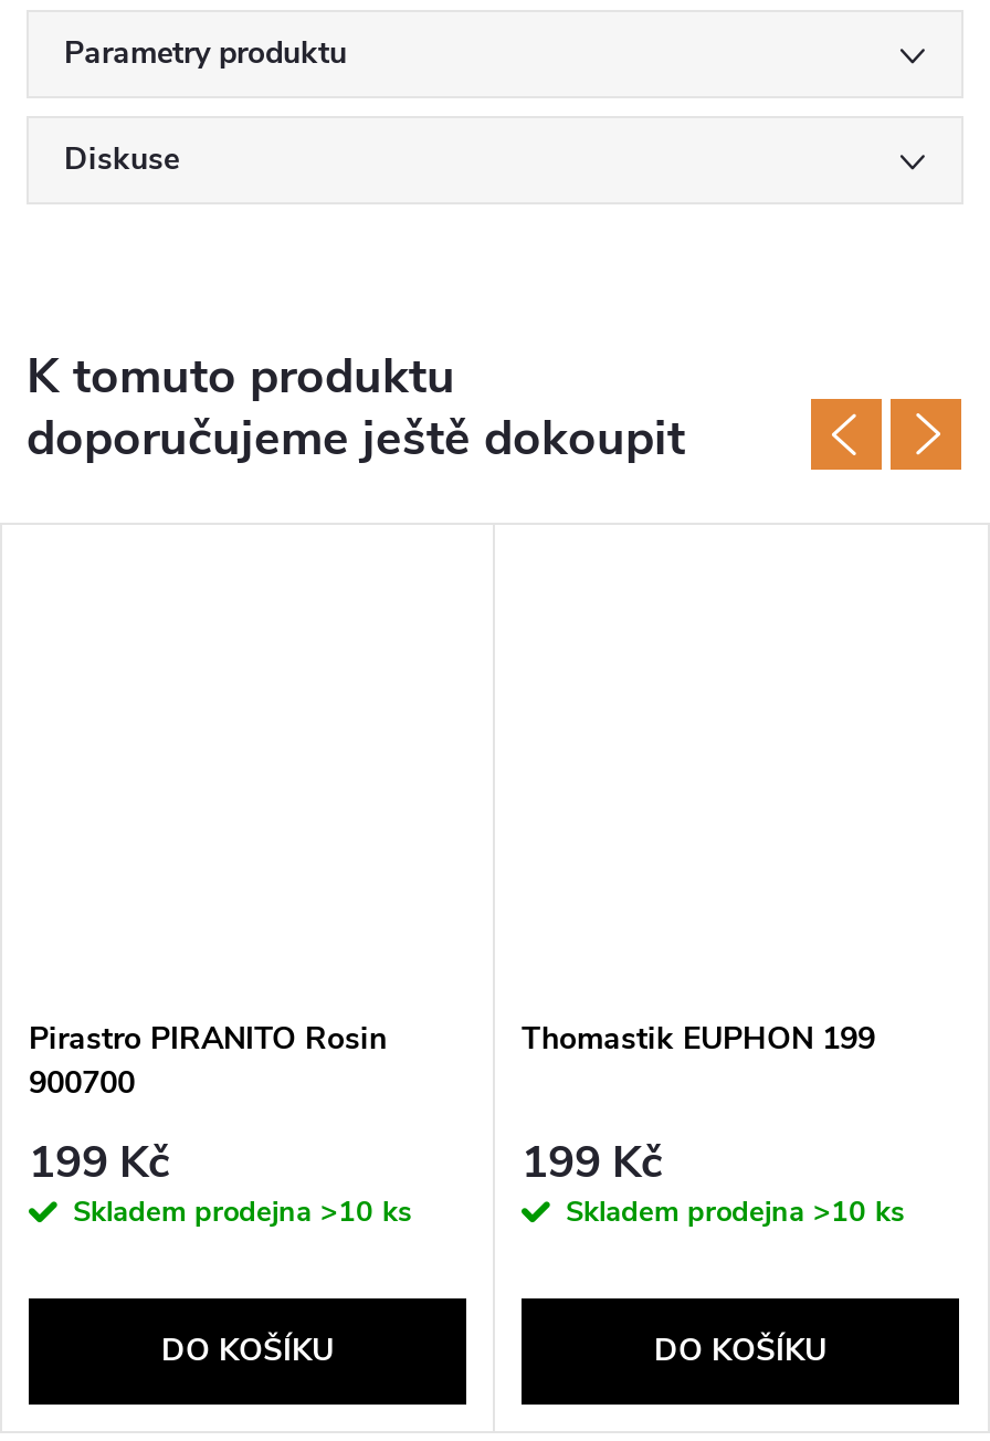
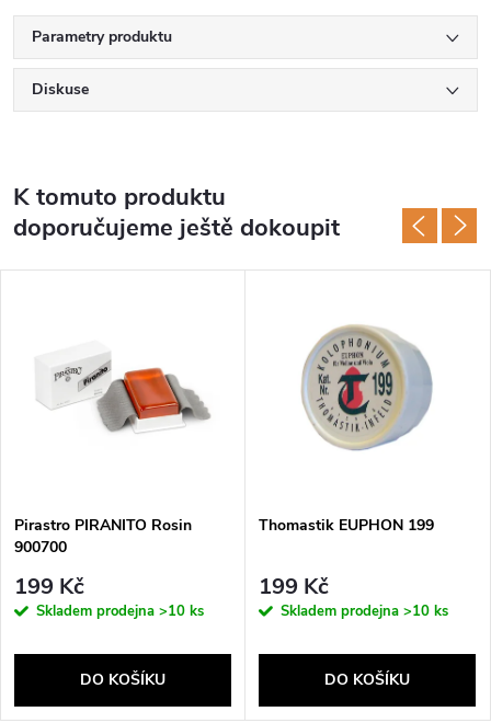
+ [image]

+ [image]
